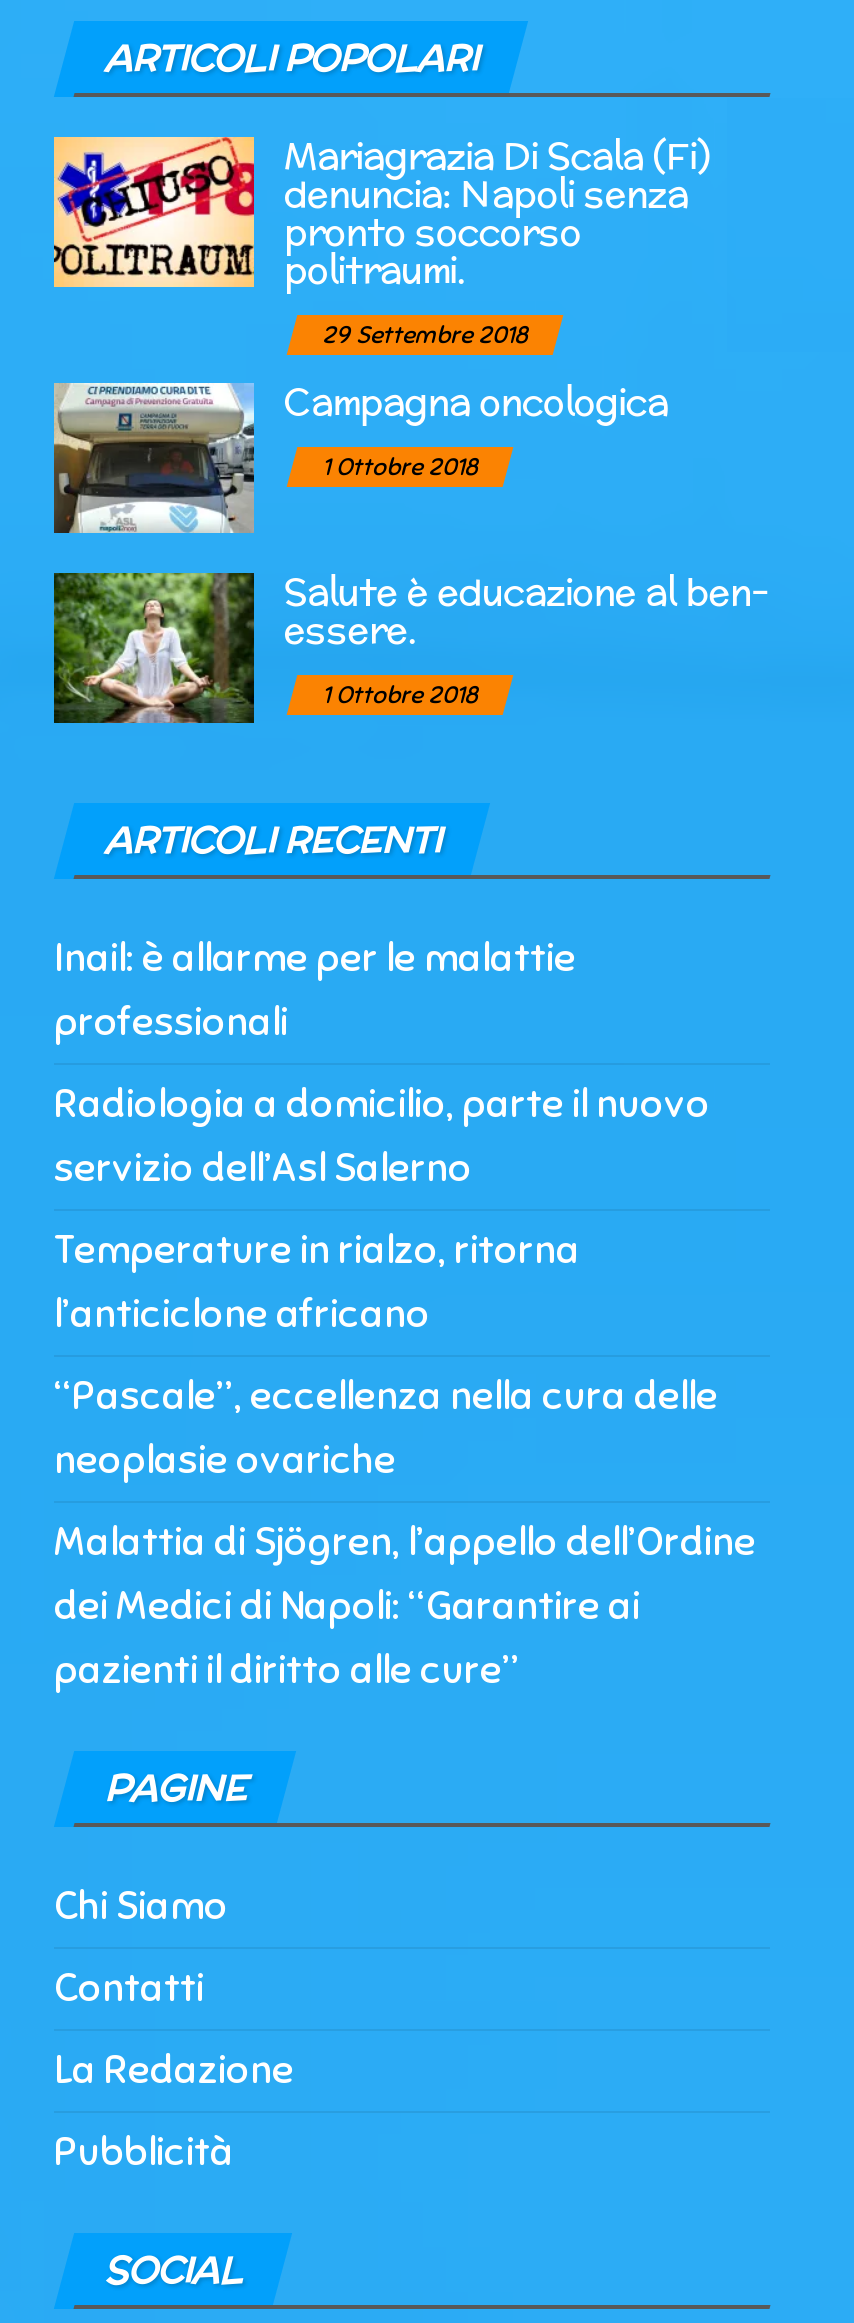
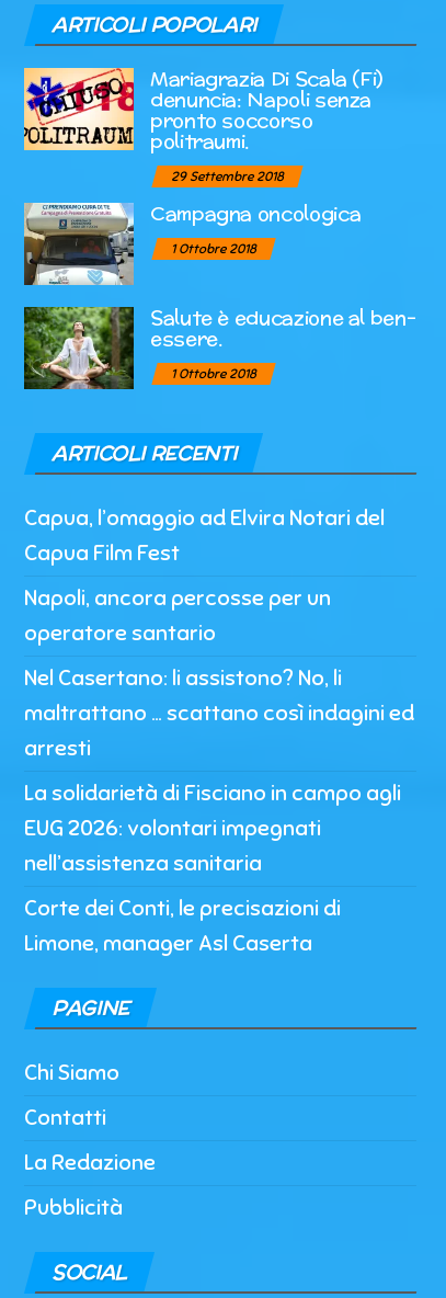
- Inail: è allarme per le malattie
- professionali
+ Capua, l’omaggio ad Elvira Notari del
+ Capua Film Fest

- Radiologia a domicilio, parte il nuovo
- servizio dell’Asl Salerno
+ Napoli, ancora percosse per un
+ operatore santario

- Temperature in rialzo, ritorna
- l’anticiclone africano
+ Nel Casertano: li assistono? No, li
+ maltrattano … scattano così indagini ed
+ arresti

- “Pascale”, eccellenza nella cura delle
- neoplasie ovariche
+ La solidarietà di Fisciano in campo agli
+ EUG 2026: volontari impegnati
+ nell’assistenza sanitaria

- Malattia di Sjögren, l’appello dell’Ordine
- dei Medici di Napoli: “Garantire ai
- pazienti il diritto alle cure”
+ Corte dei Conti, le precisazioni di
+ Limone, manager Asl Caserta
